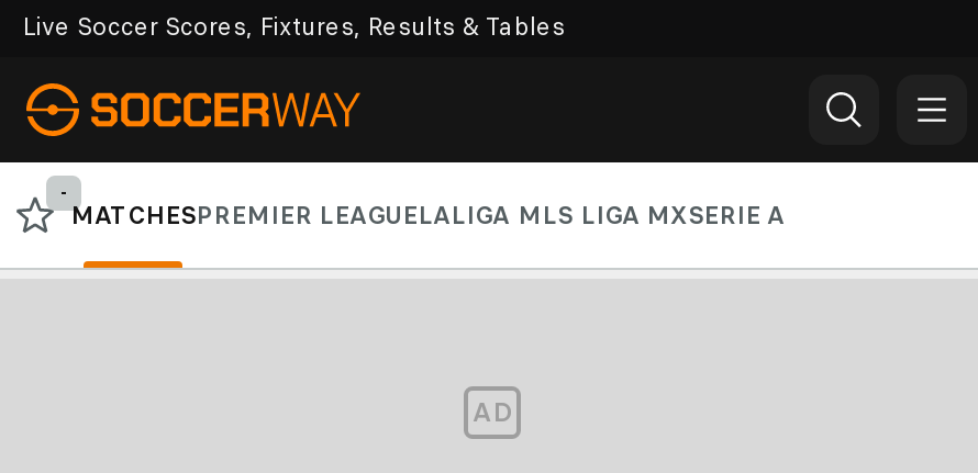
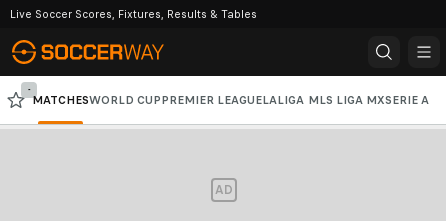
- MATCHESPREMIER LEAGUELALIGA MLS LIGA MXSERIE A
+ MATCHESWORLD CUP PREMIER LEAGUELALIGA MLS LIGA MXSERIE A
